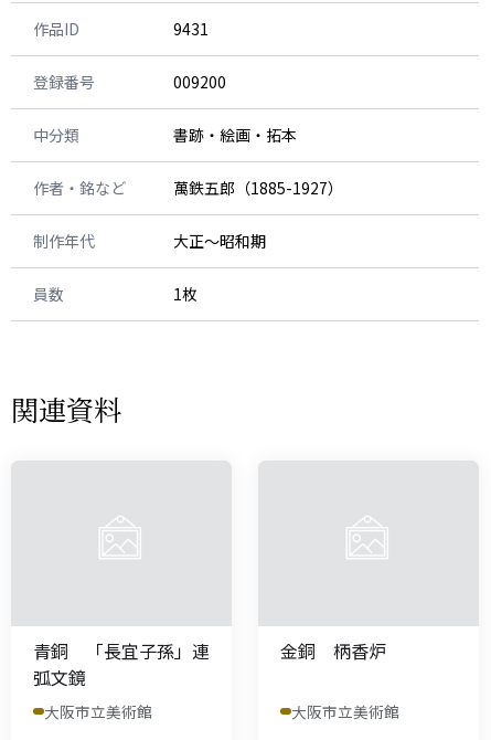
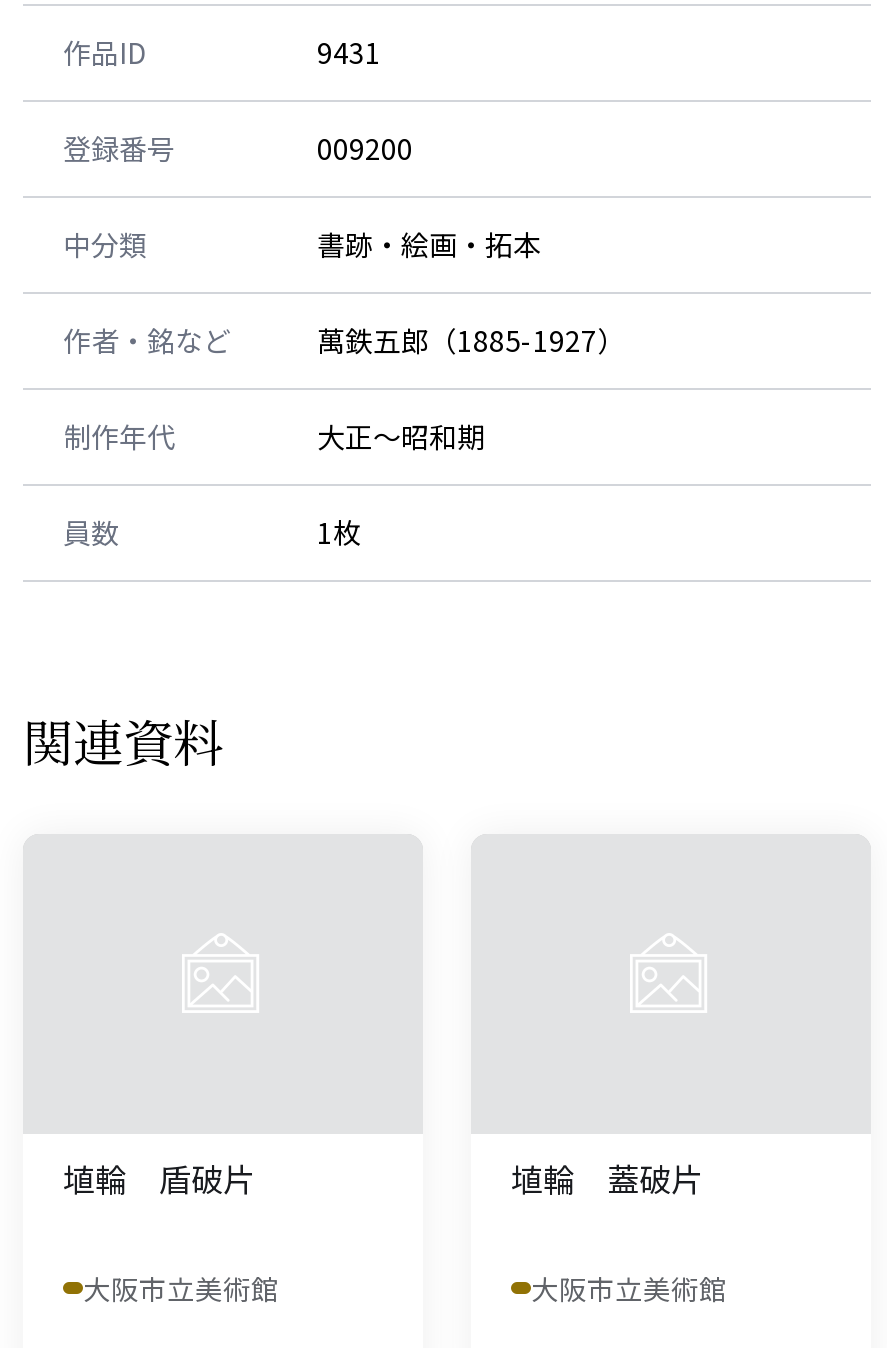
- 青銅 「長宜子孫」連
- 弧文鏡
+ 埴輪 盾破片

- 金銅 柄香炉
+ 埴輪 蓋破片
